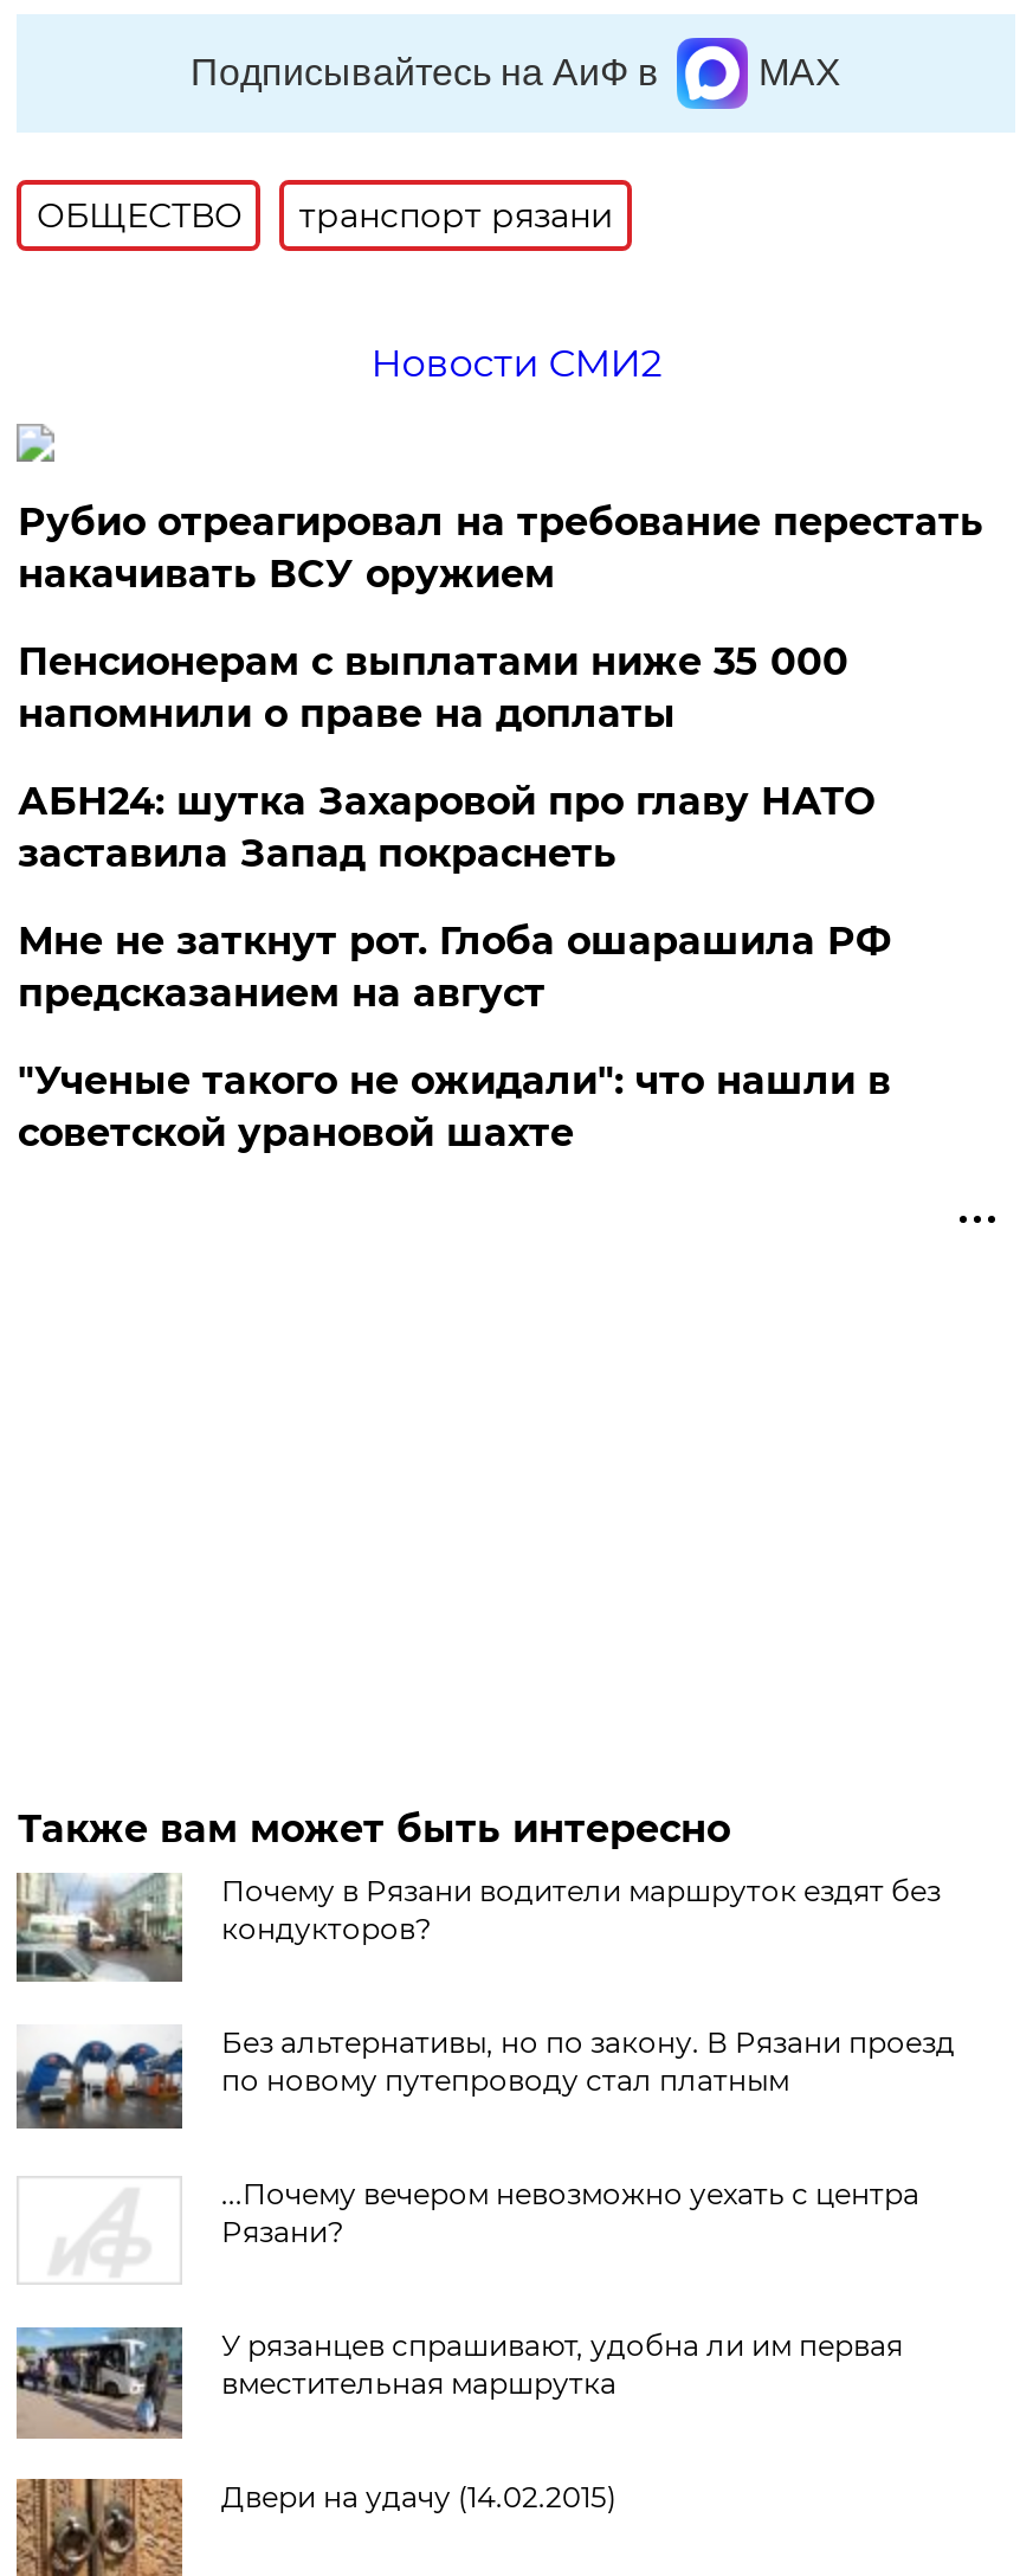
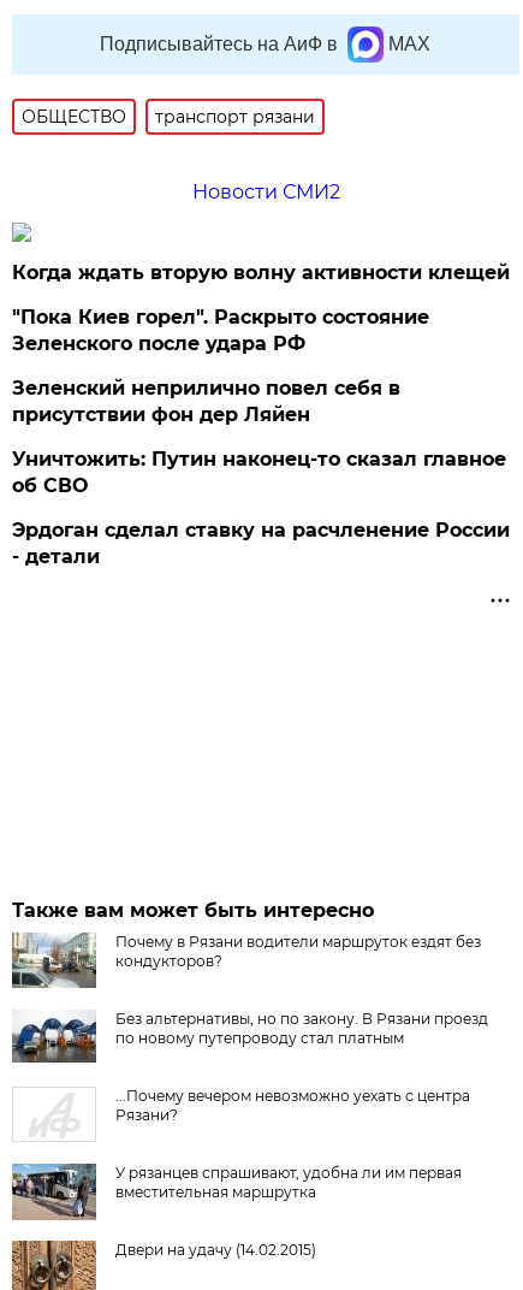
- Рубио отреагировал на требование перестать
- накачивать ВСУ оружием
+ Когда ждать вторую волну активности клещей

- Пенсионерам с выплатами ниже 35 000
- напомнили о праве на доплаты
+ "Пока Киев горел". Раскрыто состояние
+ Зеленского после удара РФ

- АБН24: шутка Захаровой про главу НАТО
- заставила Запад покраснеть
+ Зеленский неприлично повел cебя в
+ присутствии фон дер Ляйен

- Мне не заткнут рот. Глоба ошарашила РФ
- предсказанием на август
+ Уничтожить: Путин наконец-то сказал главное
+ об СВО

- "Ученые такого не ожидали": что нашли в
- советской урановой шахте
+ Эрдоган сделал ставку на расчленение России
+ - детали
